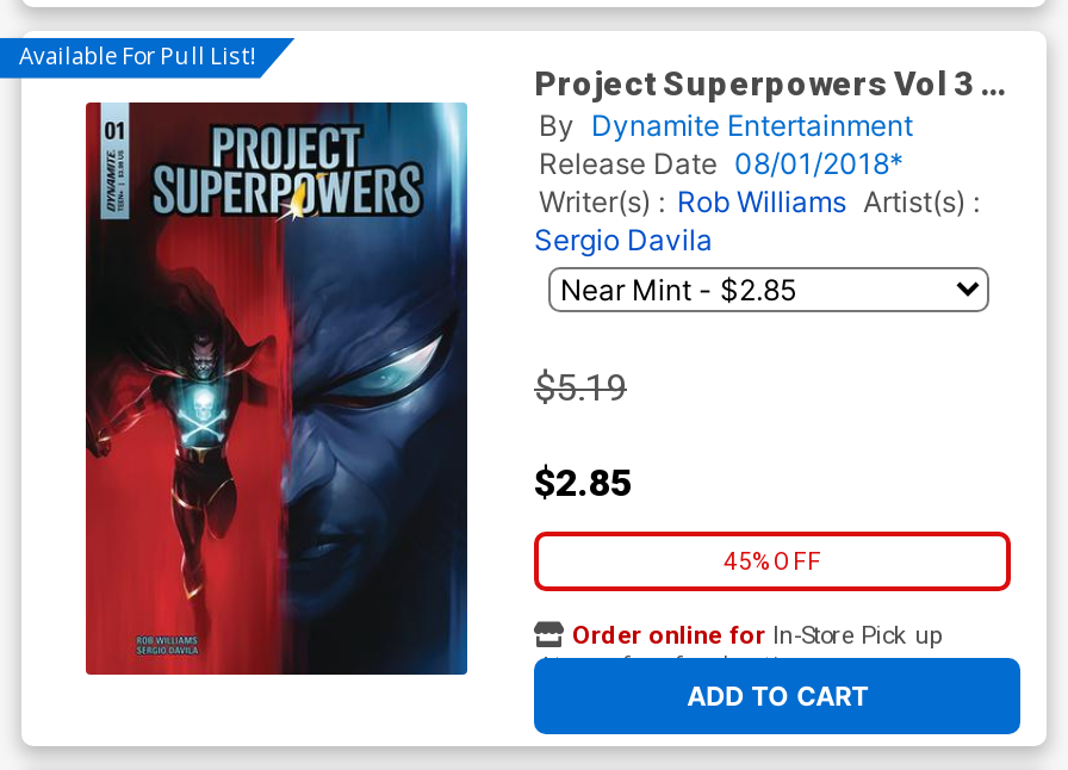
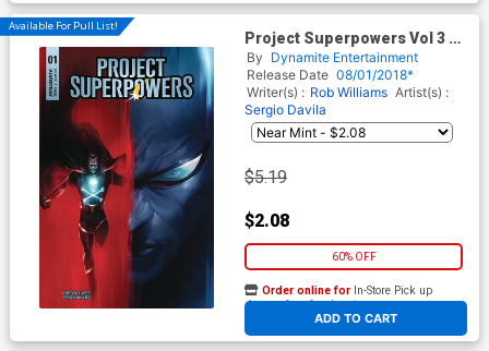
- $2.85
+ $2.08

- 45% OFF
+ 60% OFF
